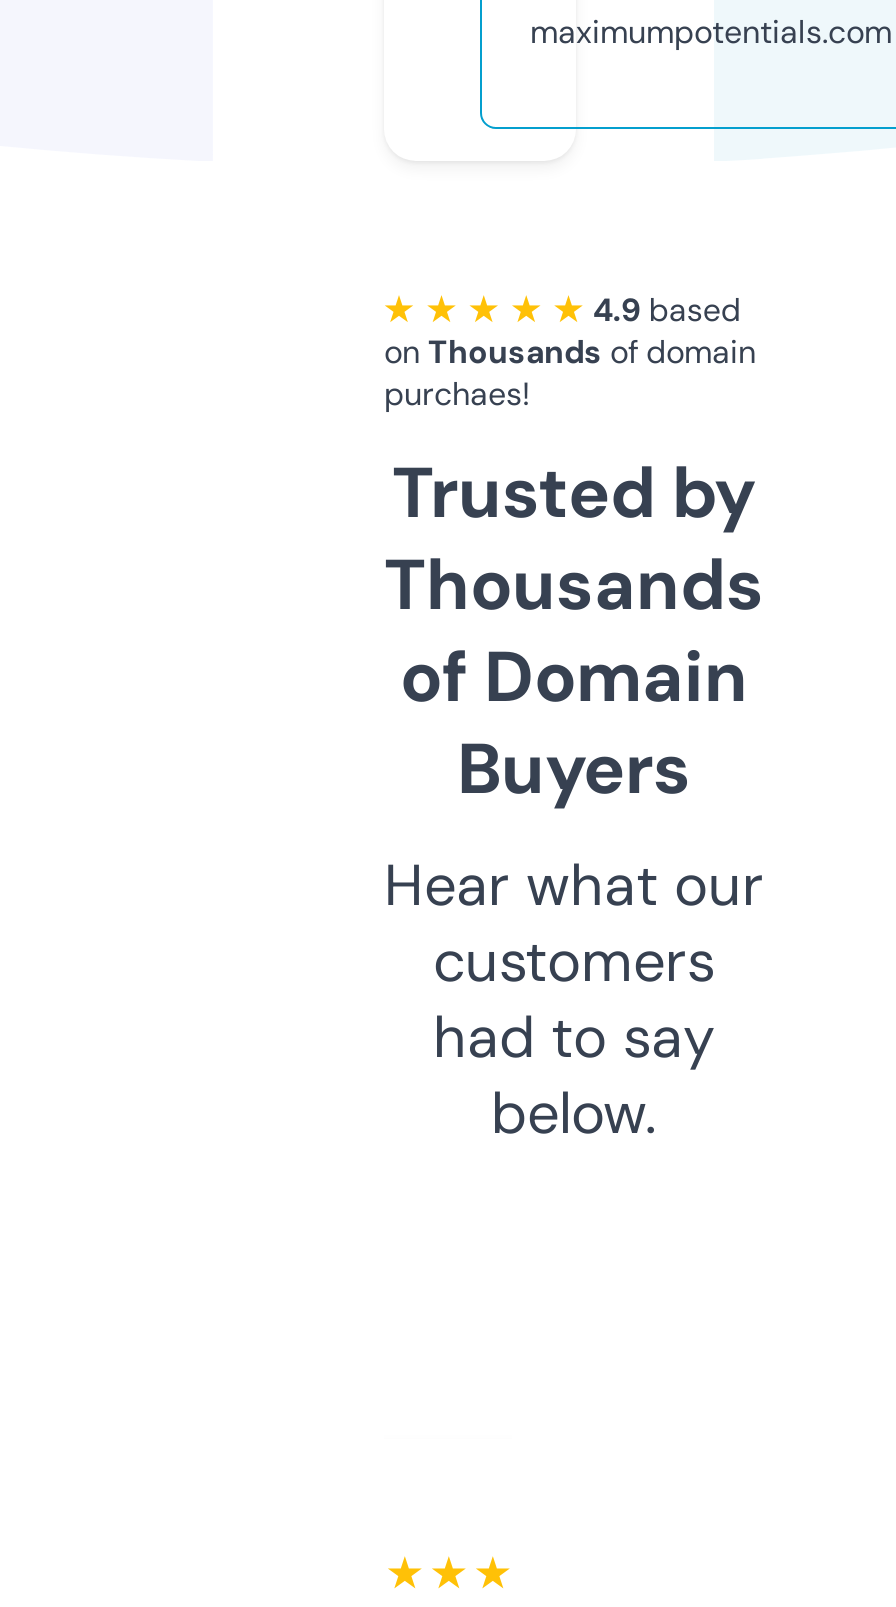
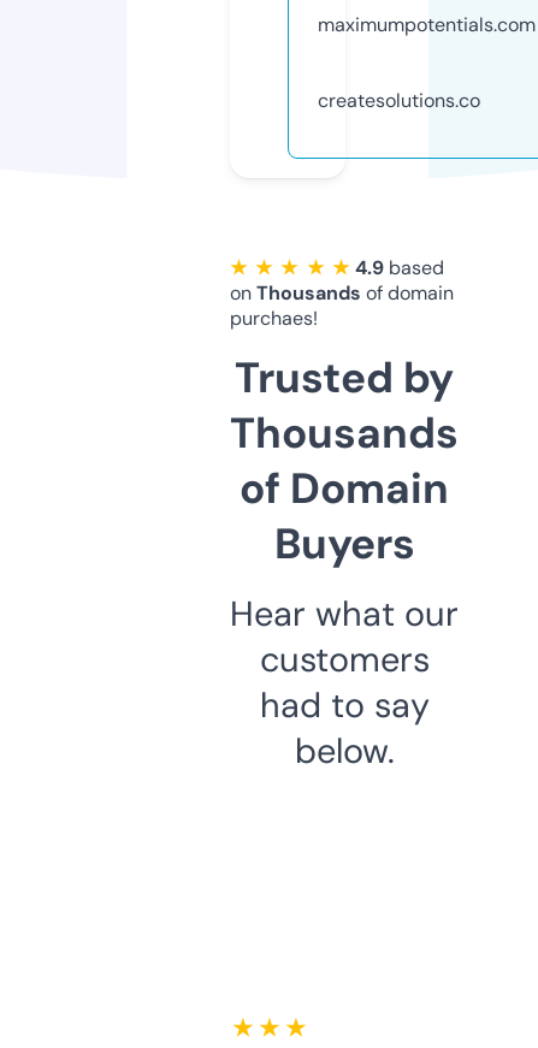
+ createsolutions.co
